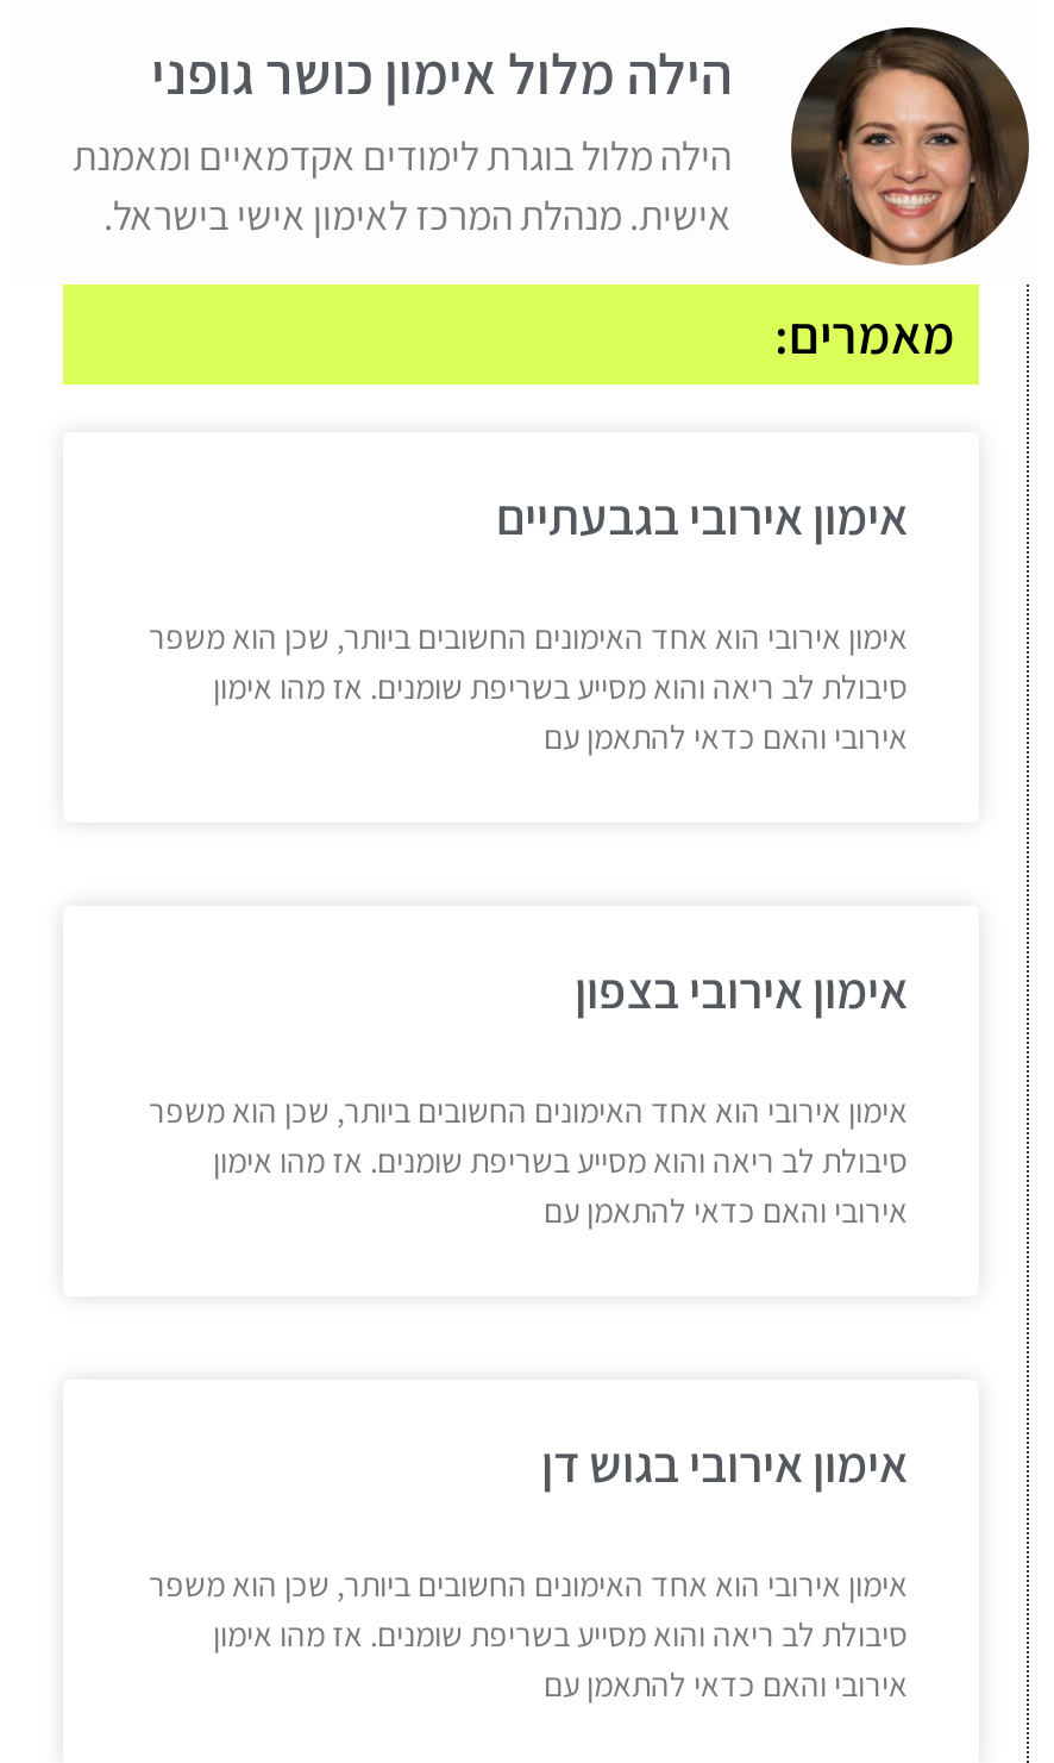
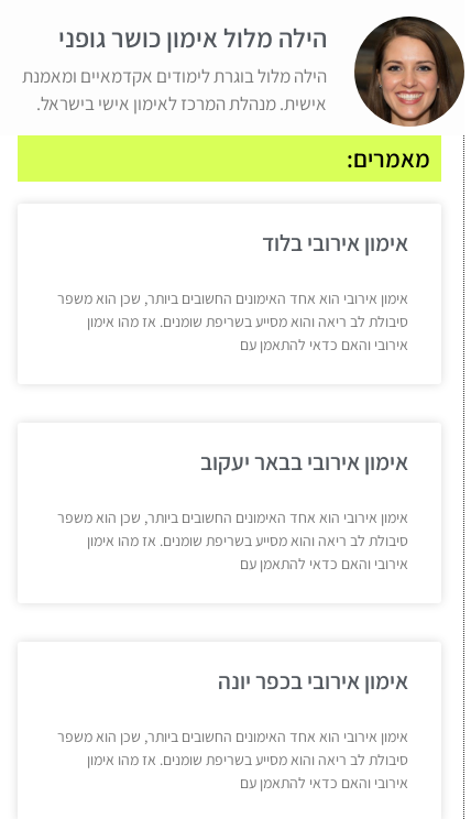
- אימון אירובי בגבעתיים
+ אימון אירובי בלוד

- אימון אירובי בצפון
+ אימון אירובי בבאר יעקוב

- אימון אירובי בגוש דן
+ אימון אירובי בכפר יונה
